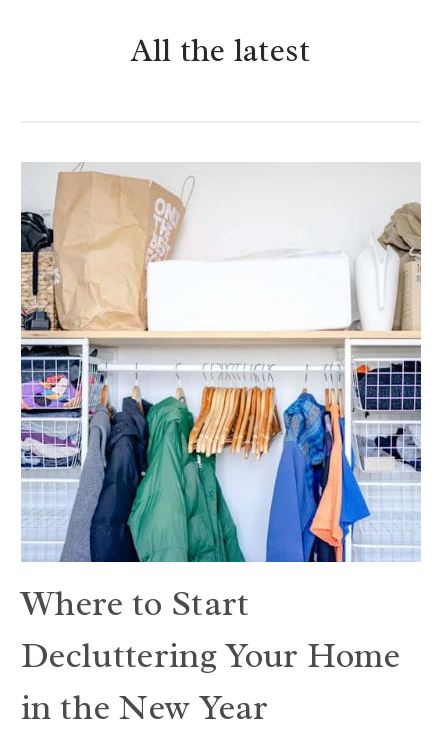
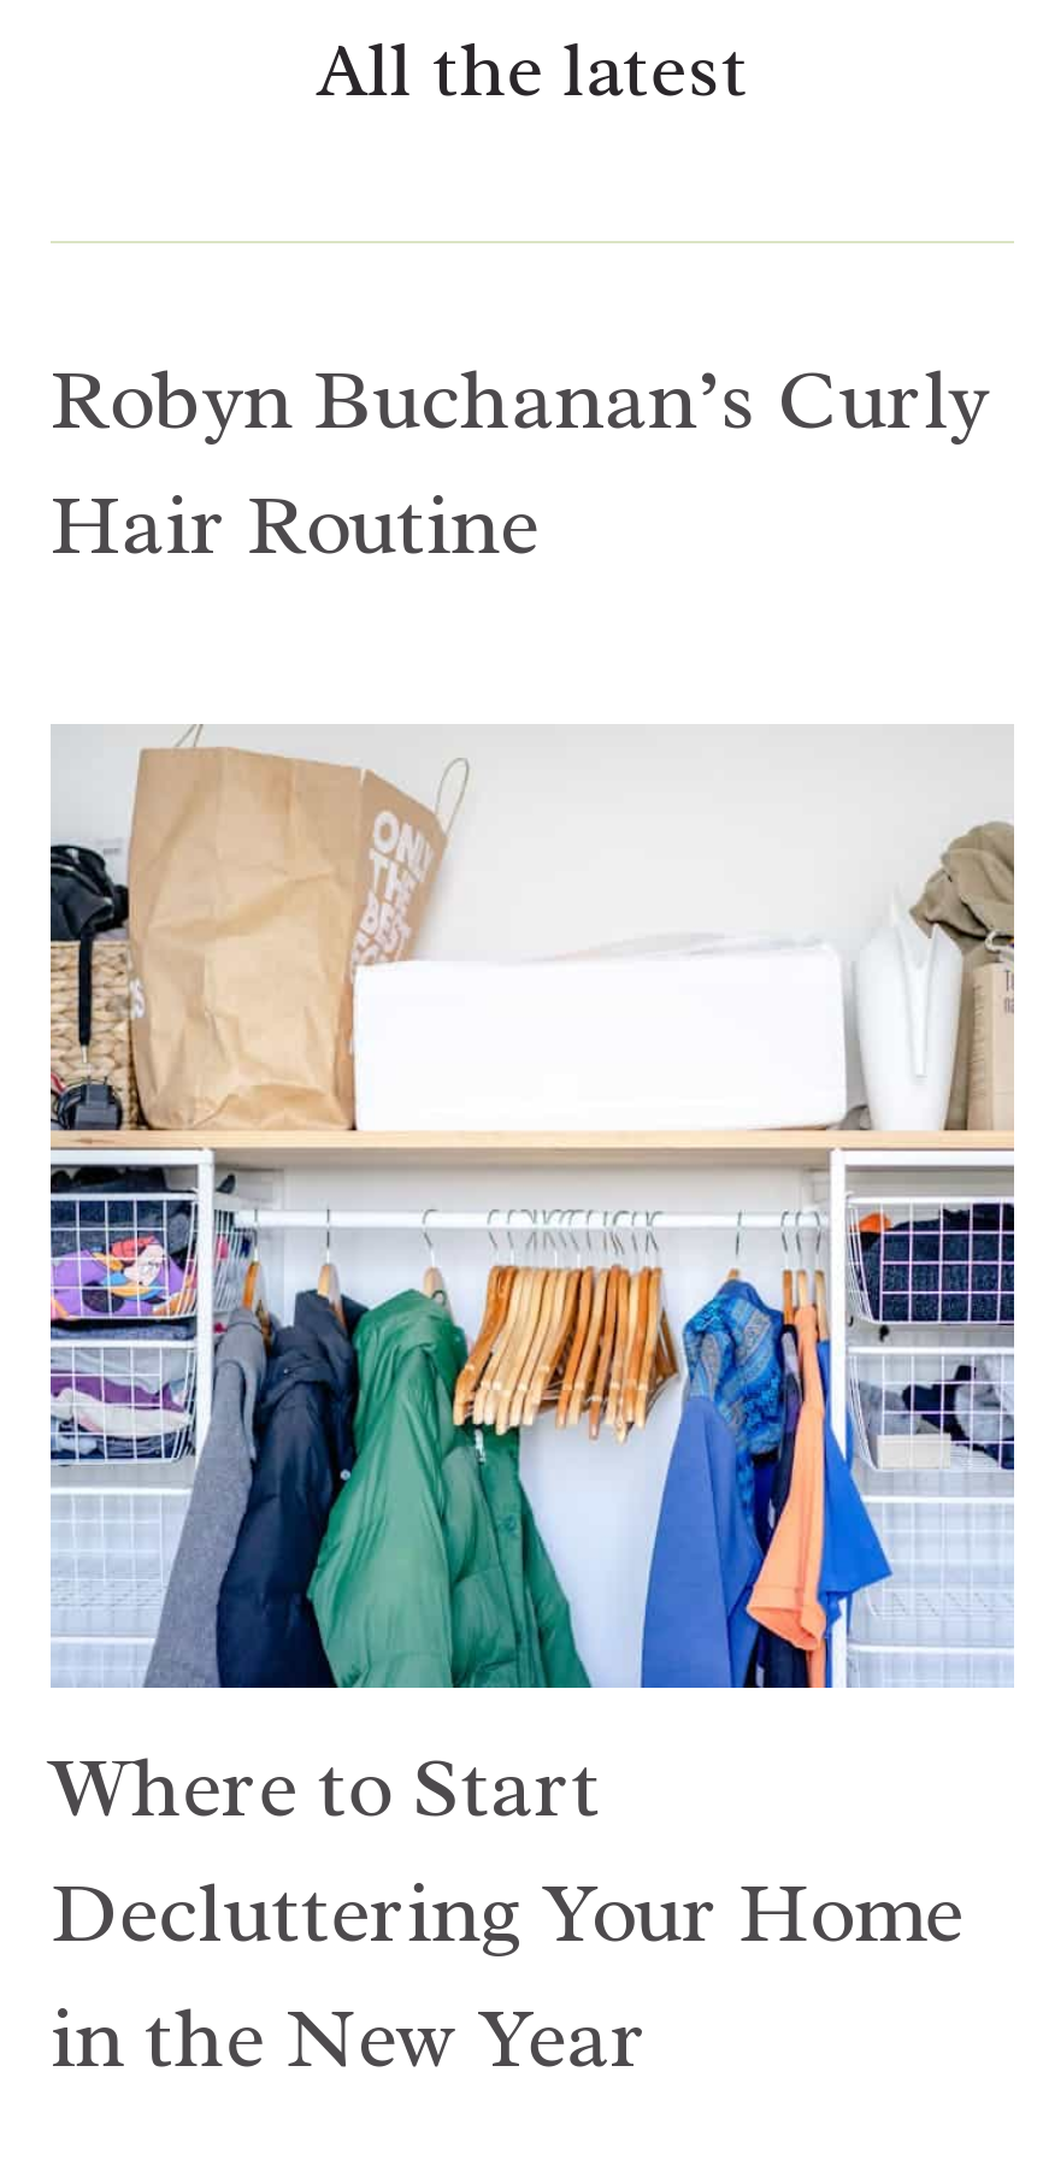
+ Robyn Buchanan’s Curly
+ Hair Routine
